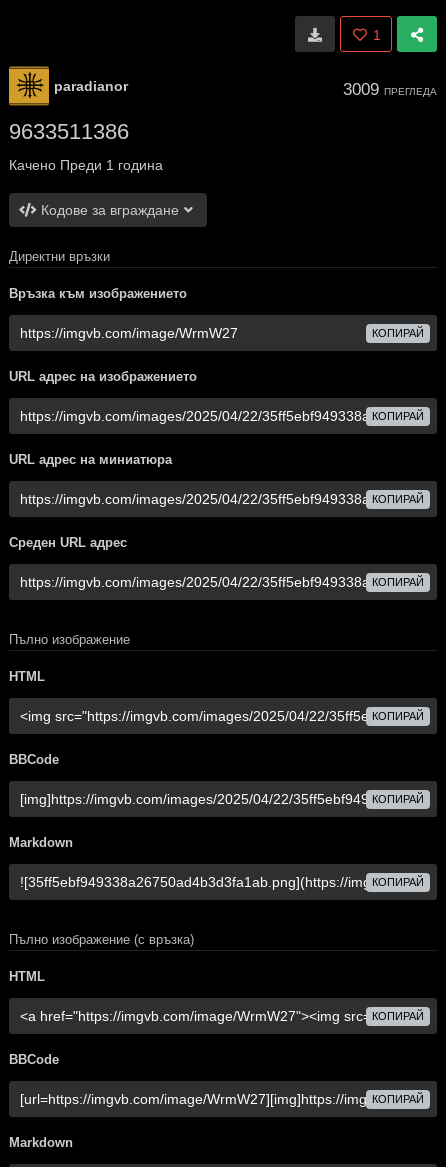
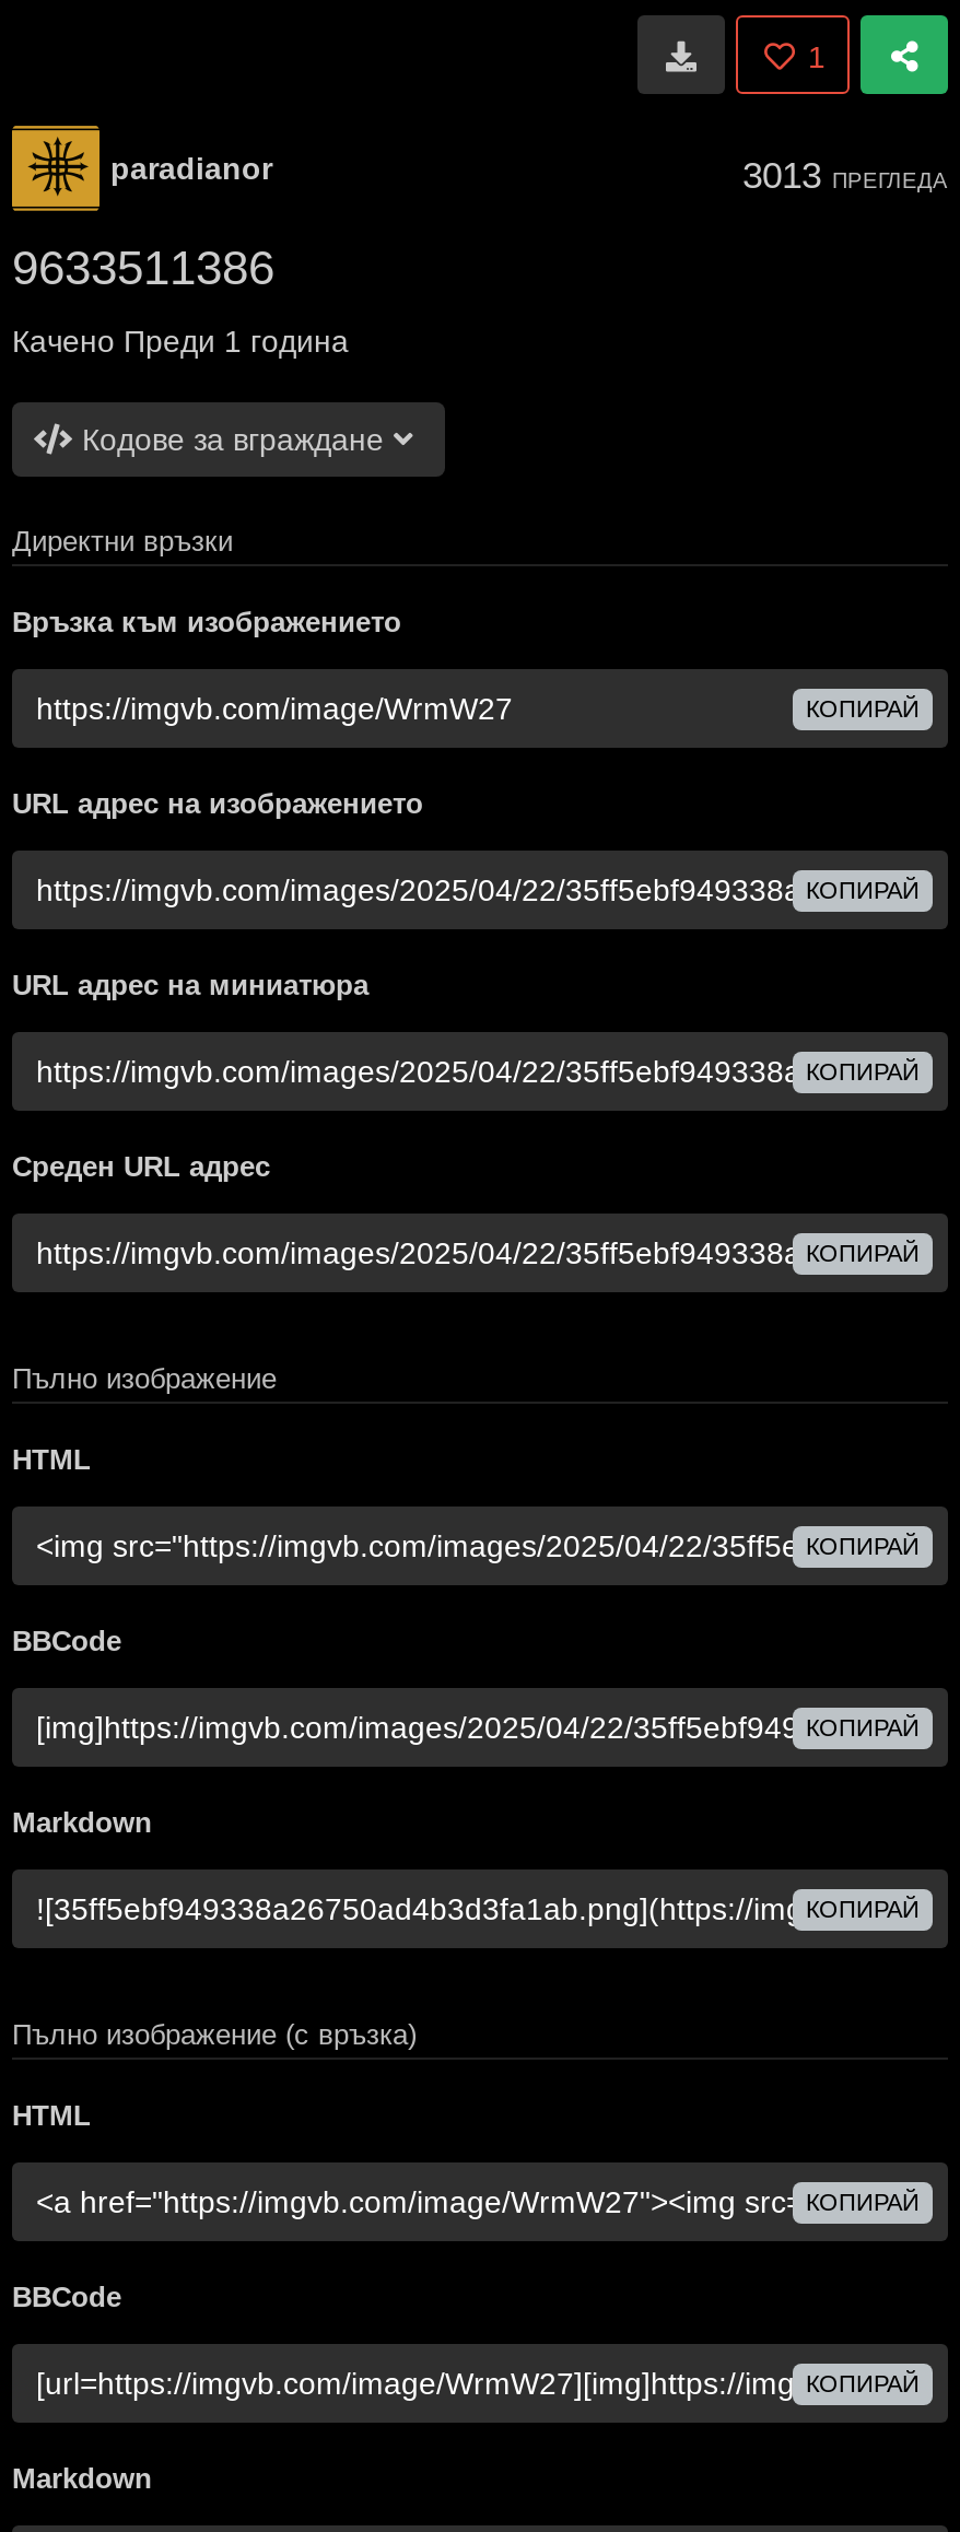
- 3009 ПРЕГЛЕДА
+ 3013 ПРЕГЛЕДА
